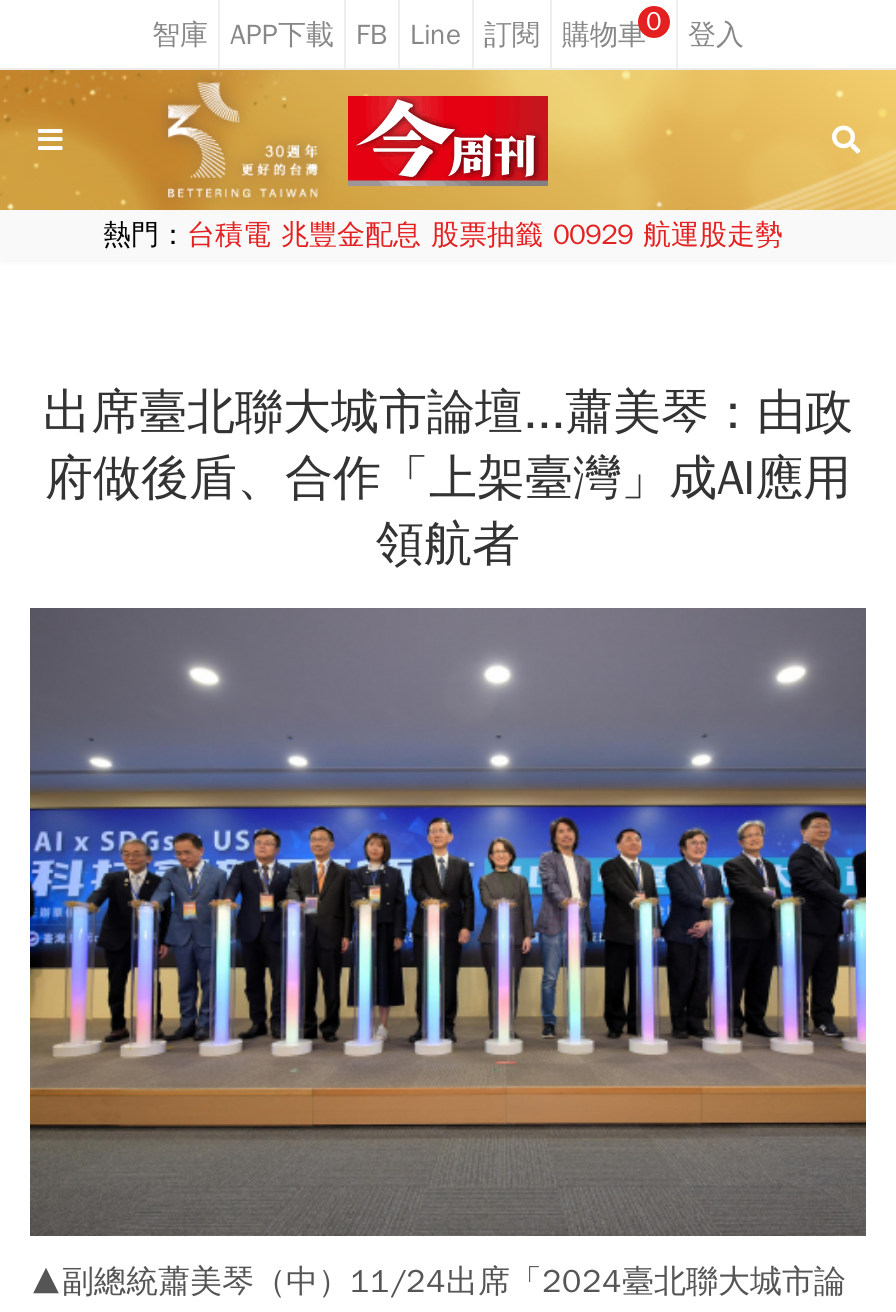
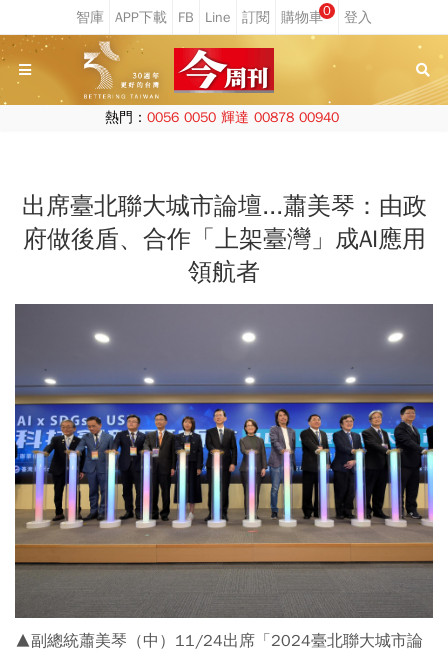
- 熱門：台積電 兆豐金配息 股票抽籤 00929 航運股走勢
+ 熱門：0056 0050 輝達 00878 00940
